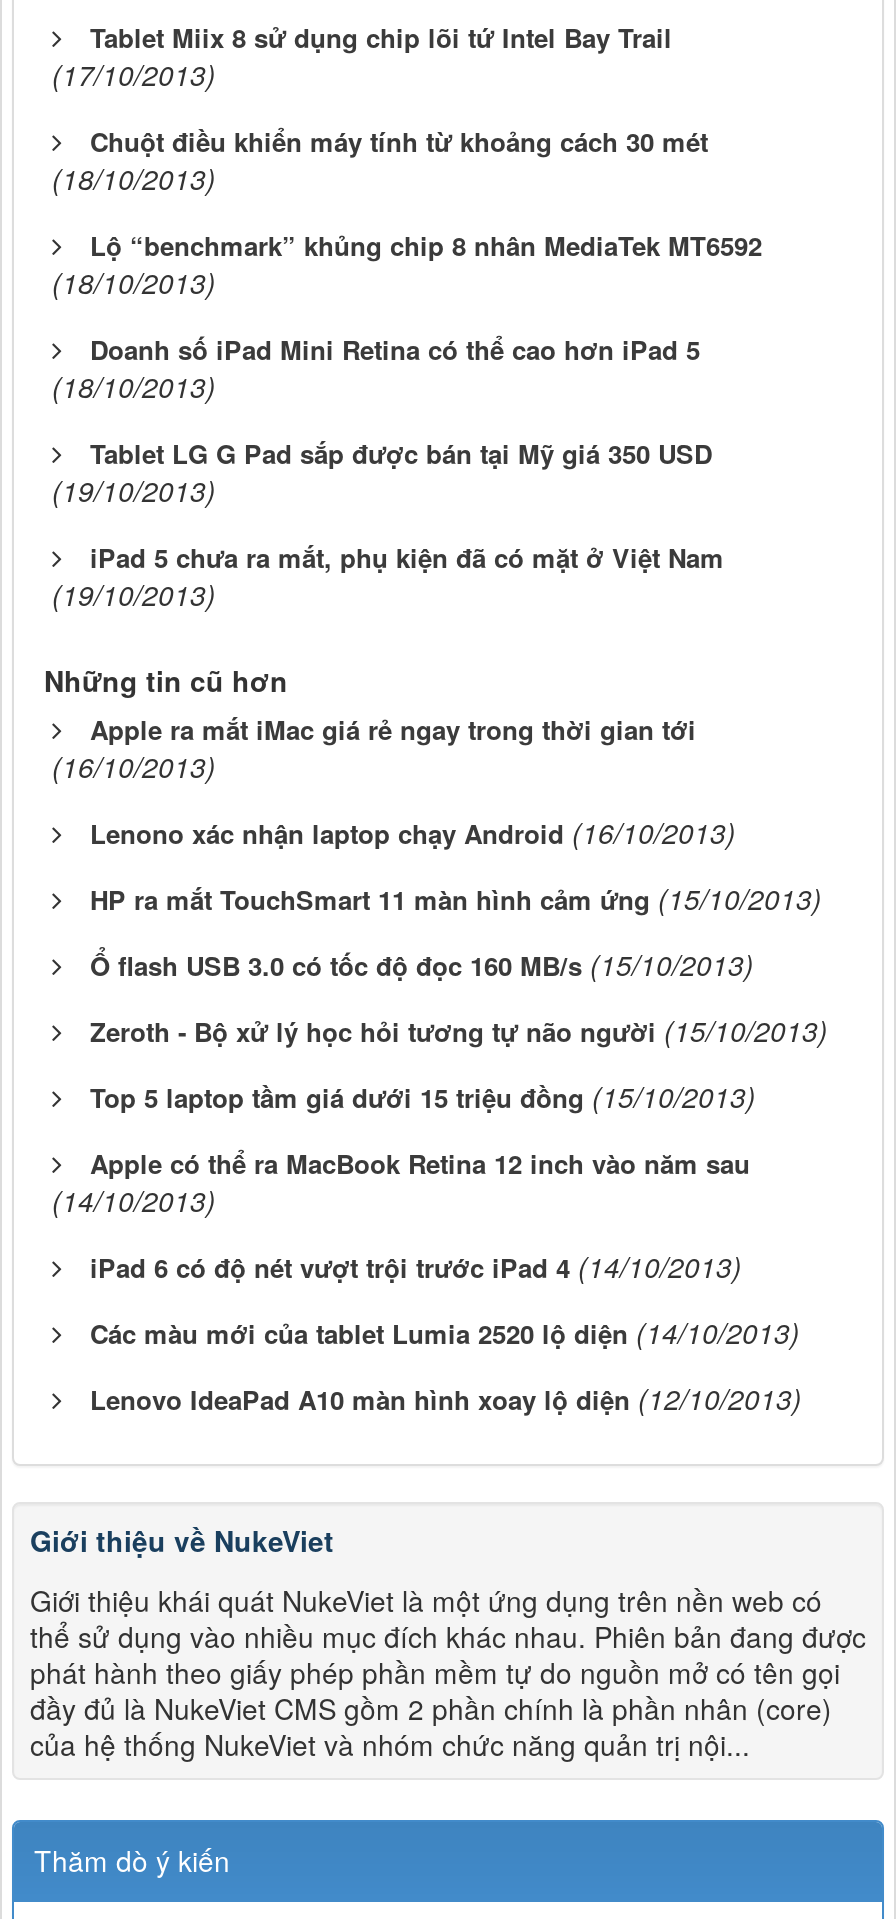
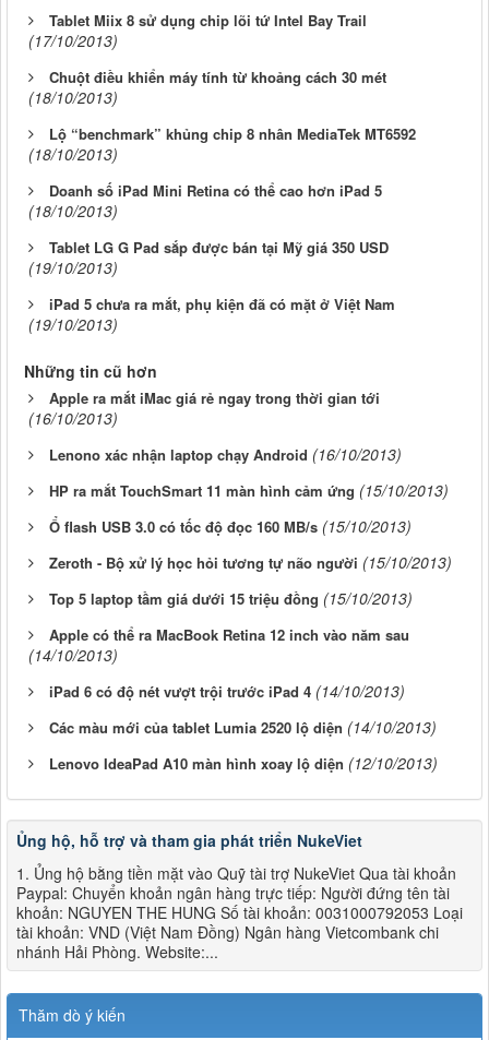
- Giới thiệu về NukeViet
+ Ủng hộ, hỗ trợ và tham gia phát triển NukeViet

- Giới thiệu khái quát NukeViet là một ứng dụng trên nền web có
- thể sử dụng vào nhiều mục đích khác nhau. Phiên bản đang được
- phát hành theo giấy phép phần mềm tự do nguồn mở có tên gọi
- đầy đủ là NukeViet CMS gồm 2 phần chính là phần nhân (core)
- của hệ thống NukeViet và nhóm chức năng quản trị nội...
+ 1. Ủng hộ bằng tiền mặt vào Quỹ tài trợ NukeViet Qua tài khoản
+ Paypal: Chuyển khoản ngân hàng trực tiếp: Người đứng tên tài
+ khoản: NGUYEN THE HUNG Số tài khoản: 0031000792053 Loại
+ tài khoản: VND (Việt Nam Đồng) Ngân hàng Vietcombank chi
+ nhánh Hải Phòng. Website:...
